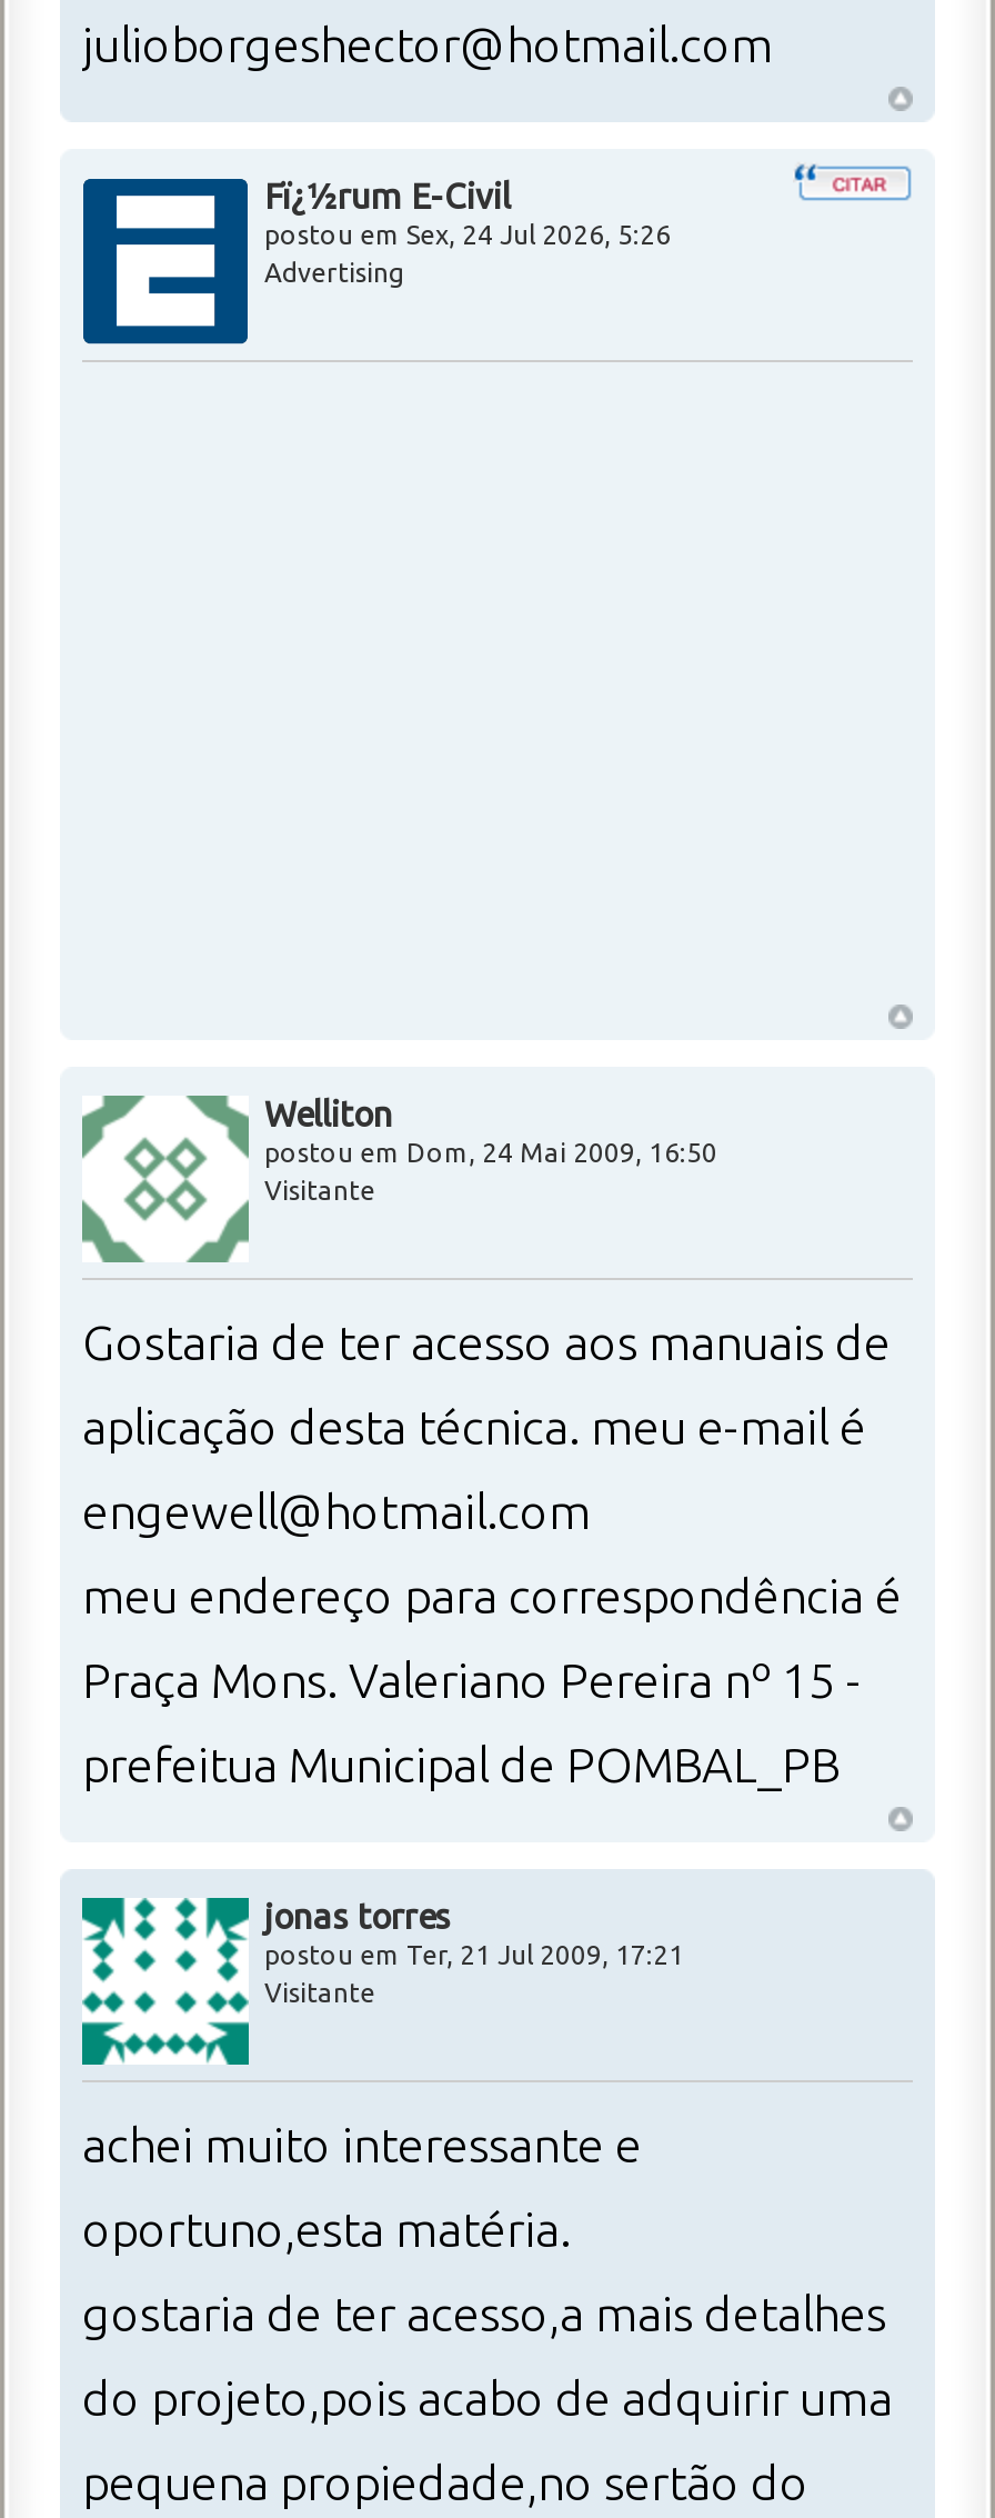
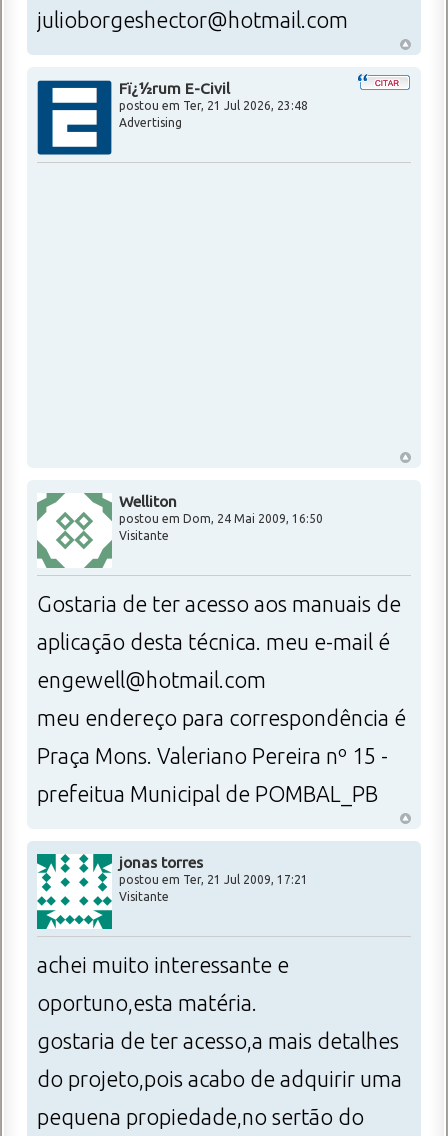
- postou em Sex, 24 Jul 2026, 5:26
+ postou em Ter, 21 Jul 2026, 23:48
